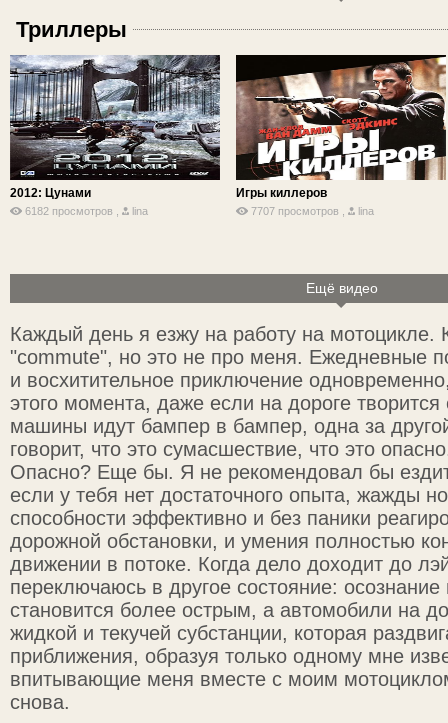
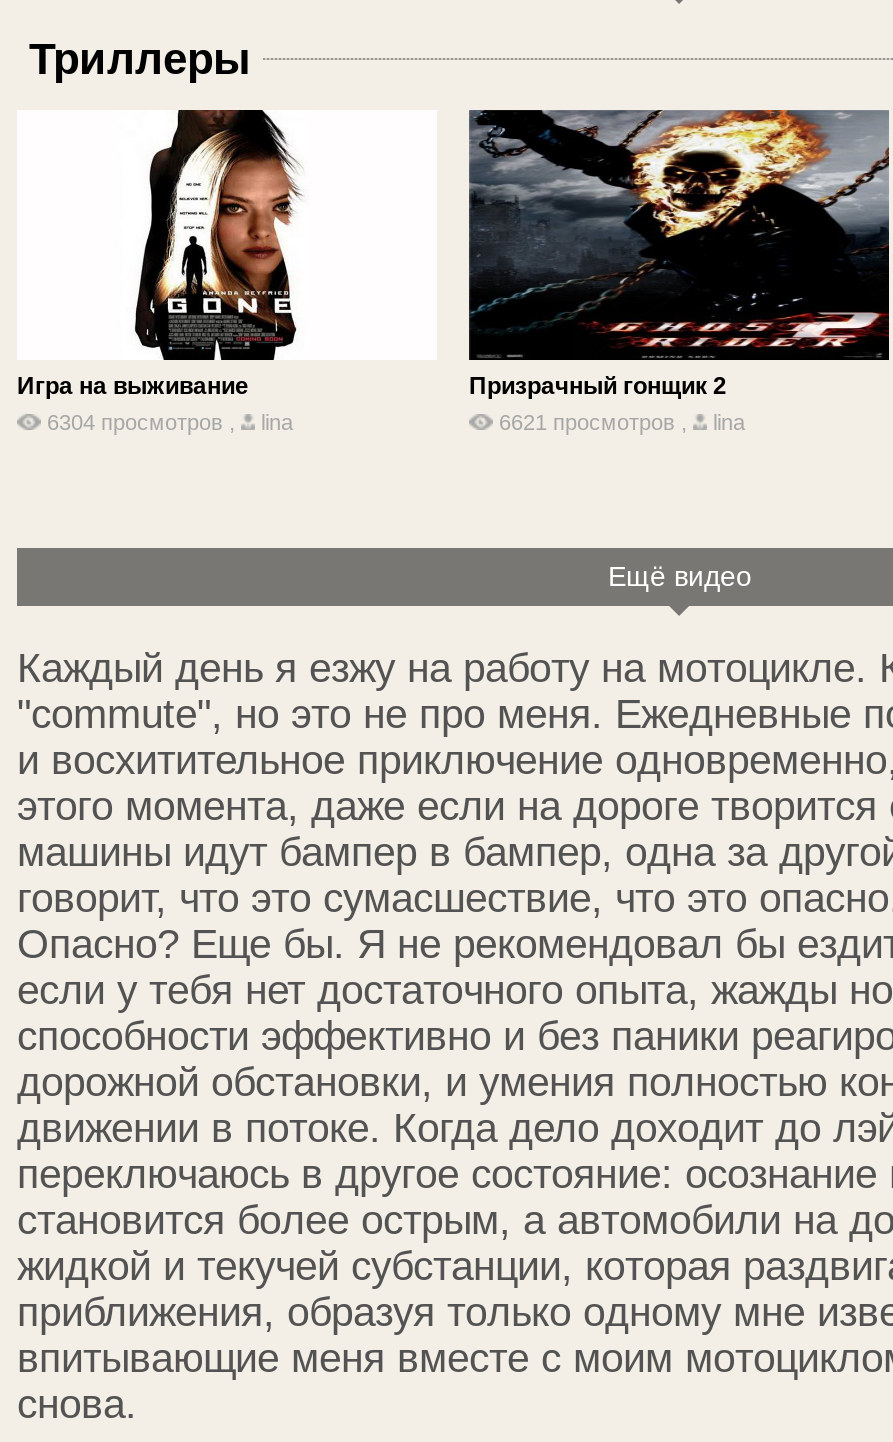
- [image]
- 2012: Цунами
- 6182 просмотров , lina
+ [image]
+ Игра на выживание
+ 6304 просмотров , lina

- [image]
- Игры киллеров
- 7707 просмотров , lina
+ [image]
+ Призрачный гонщик 2
+ 6621 просмотров , lina
